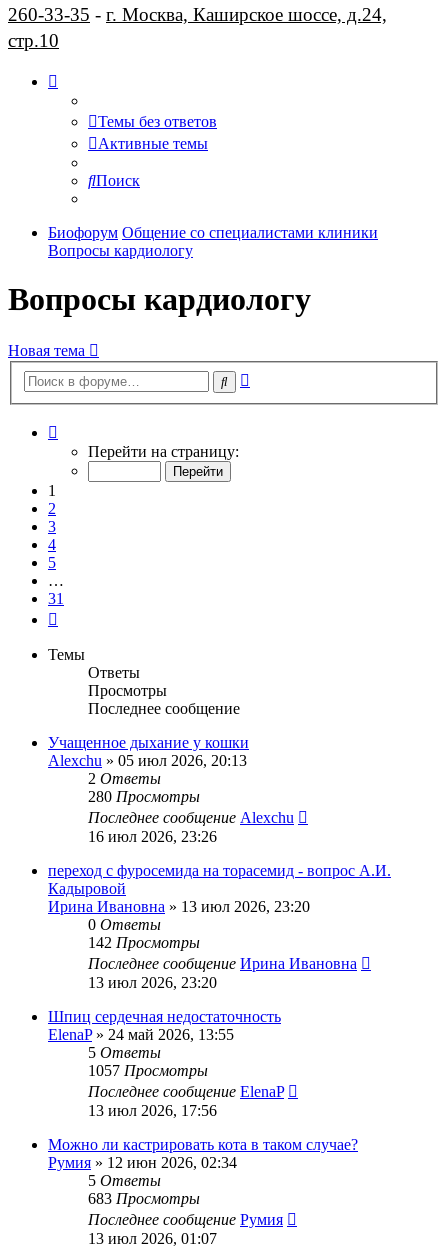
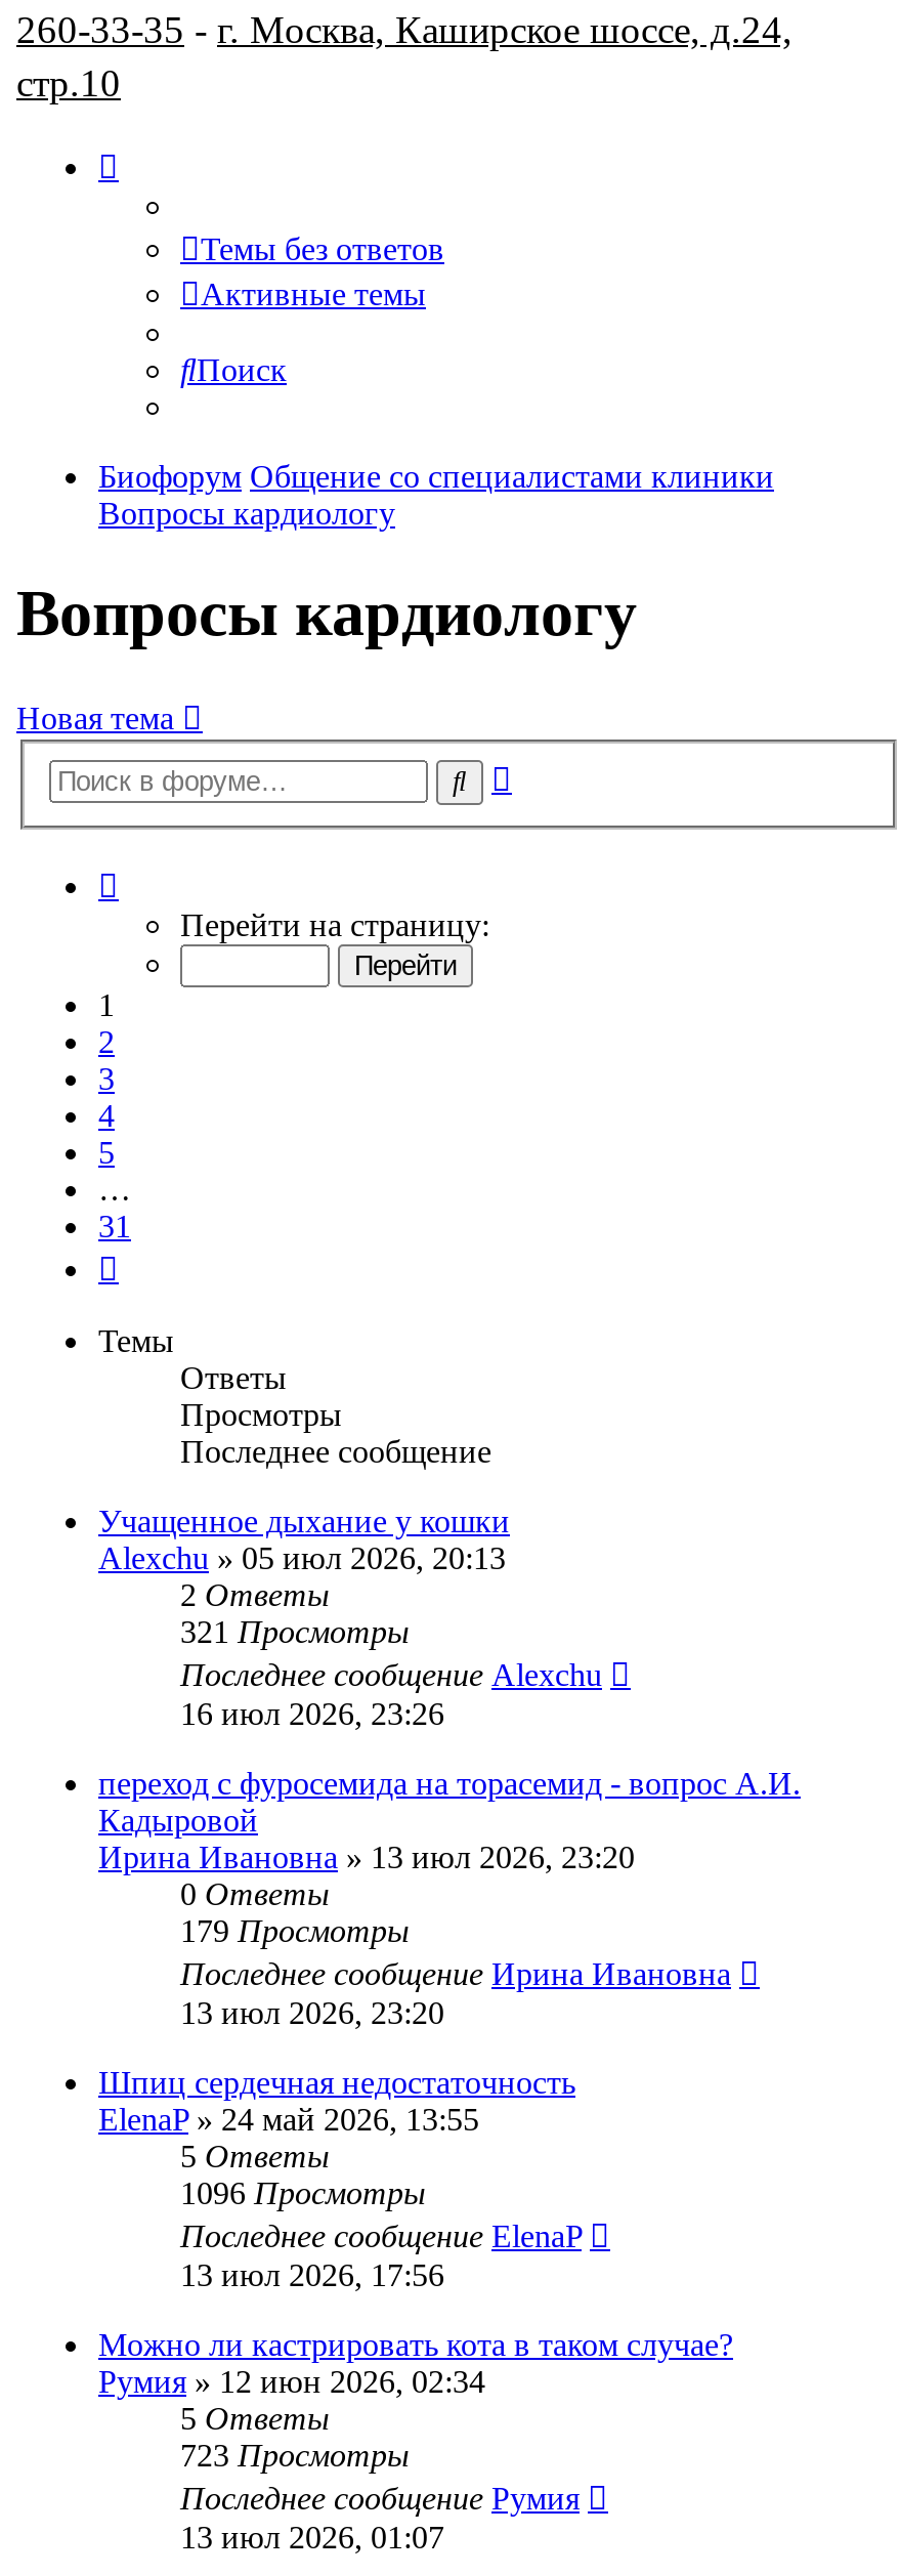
- 280 Просмотры
+ 321 Просмотры

- 142 Просмотры
+ 179 Просмотры

- 1057 Просмотры
+ 1096 Просмотры

- 683 Просмотры
+ 723 Просмотры
